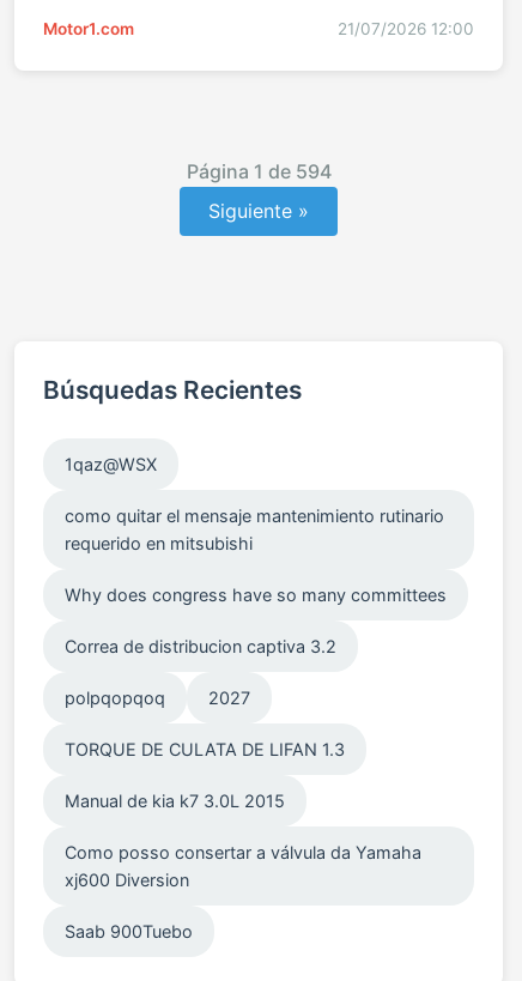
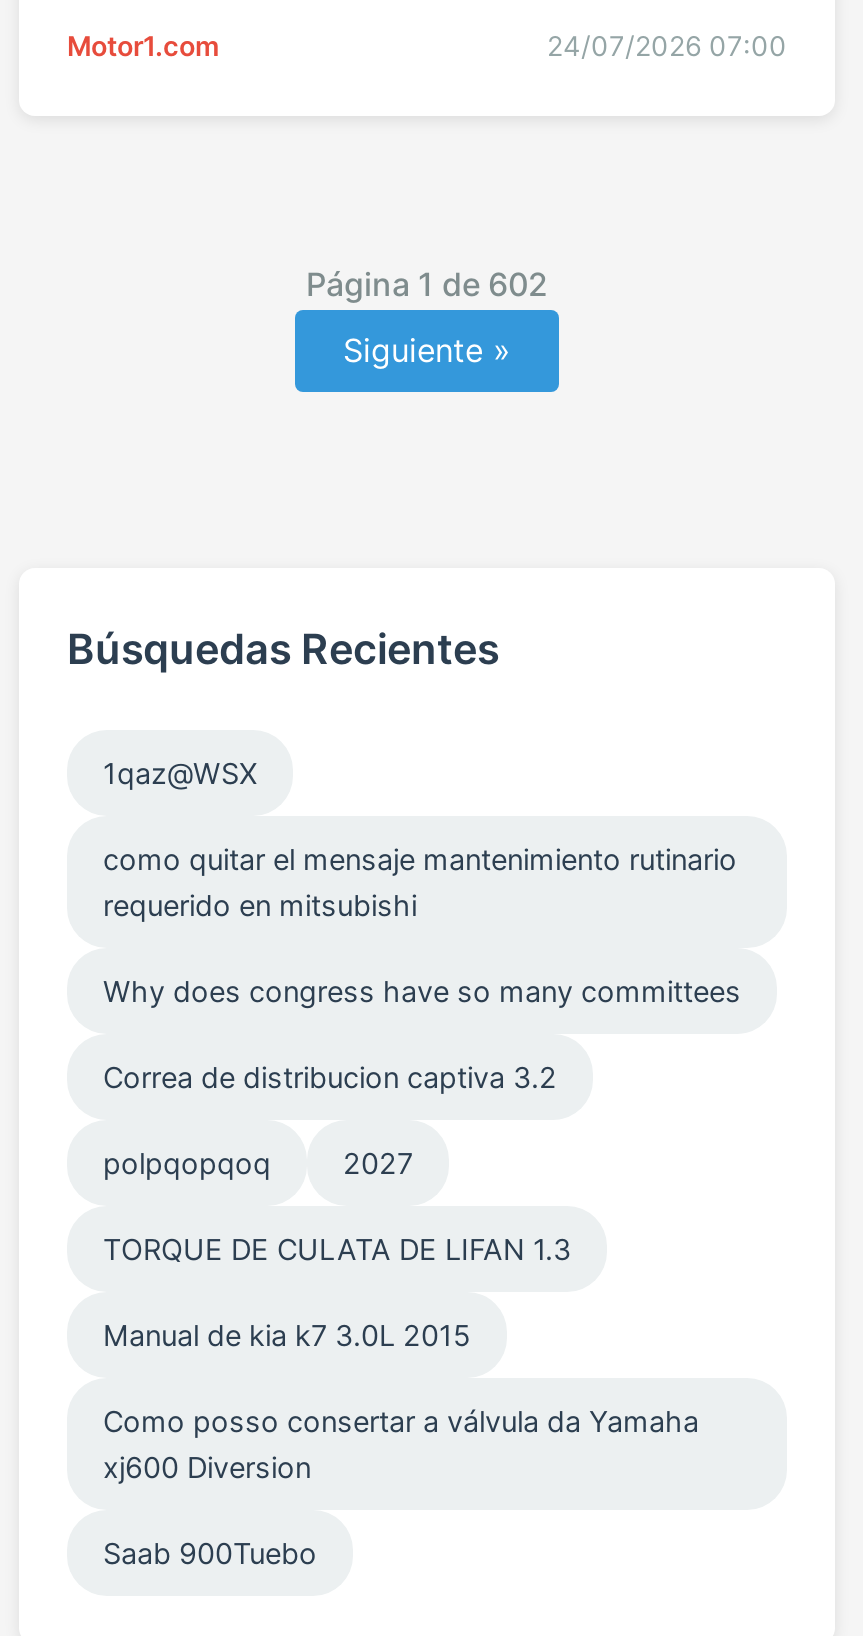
- 21/07/2026 12:00
+ 24/07/2026 07:00

- Página 1 de 594
+ Página 1 de 602
